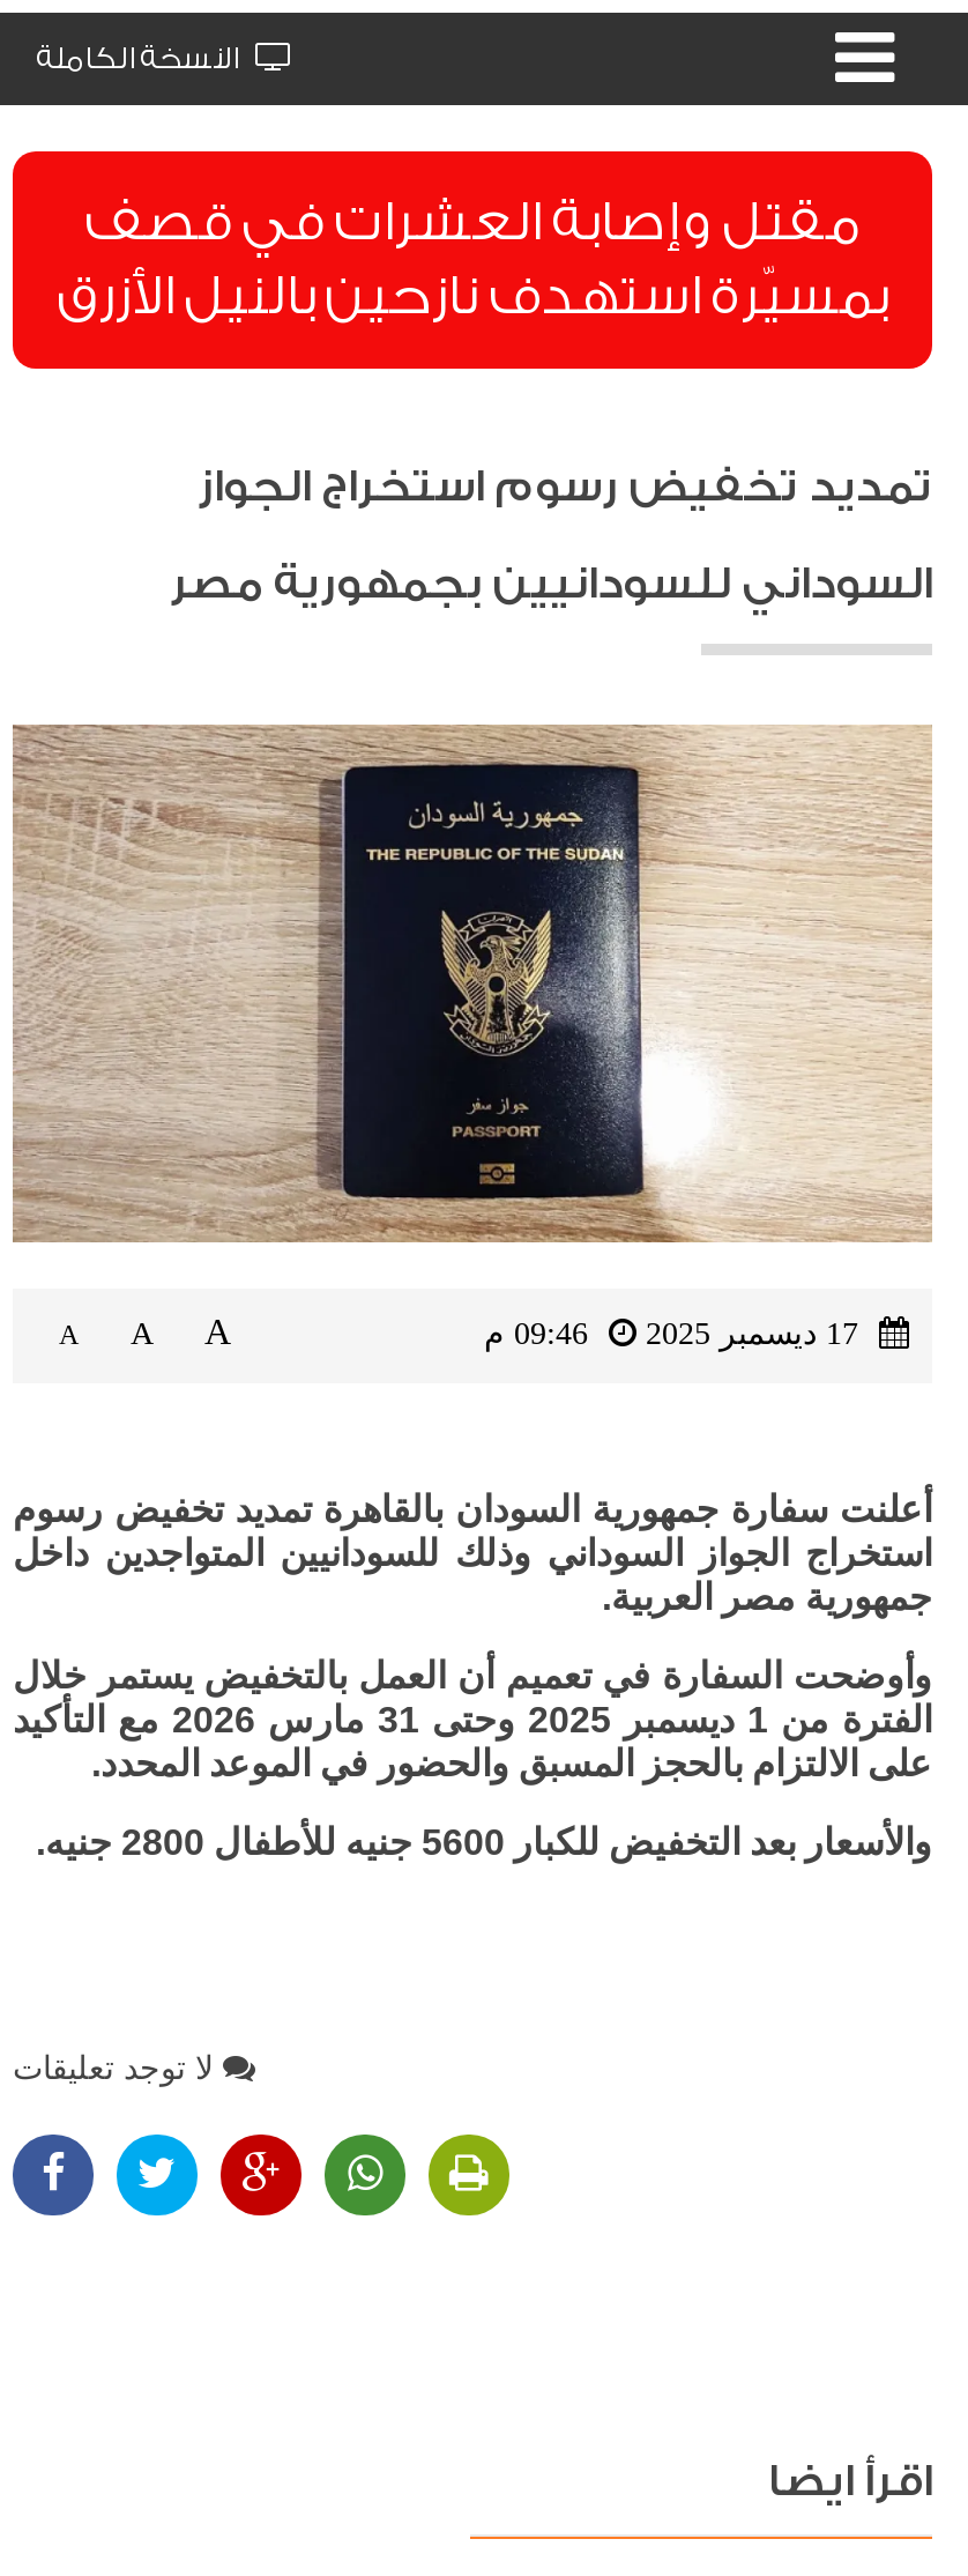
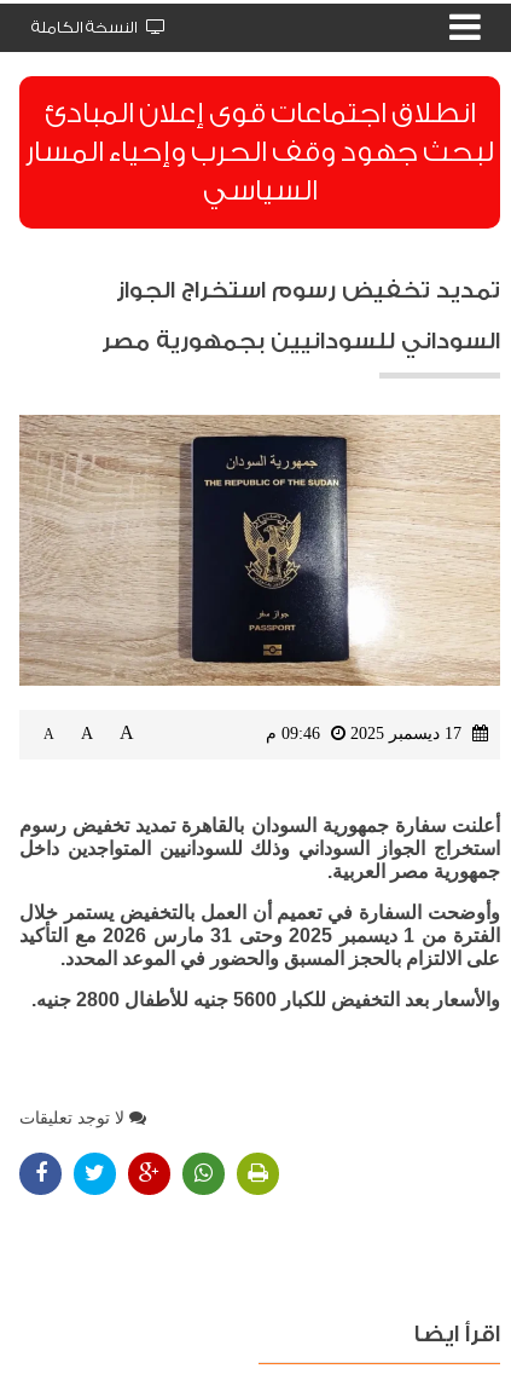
- مقتل وإصابة العشرات في قصف
- بمسيّرة استهدف نازحين بالنيل الأزرق
+ انطلاق اجتماعات قوى إعلان المبادئ
+ لبحث جهود وقف الحرب وإحياء المسار
+ السياسي
